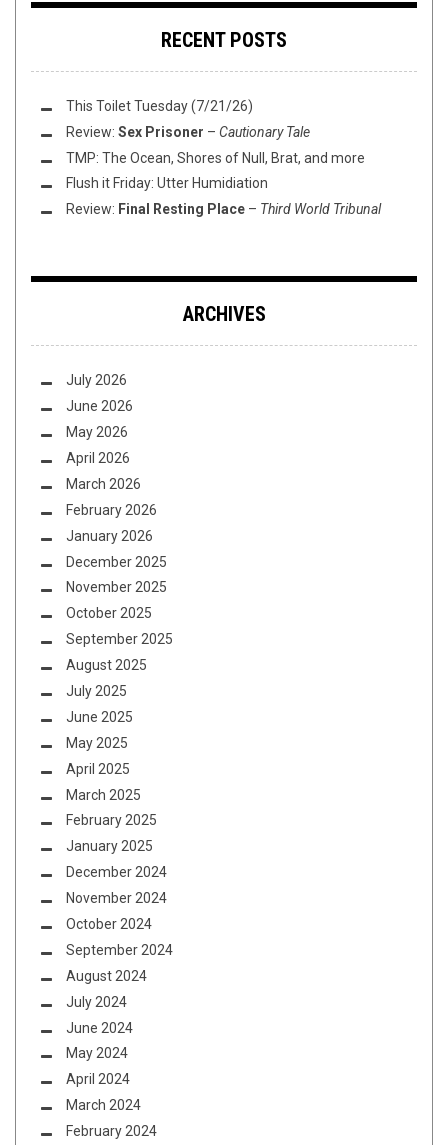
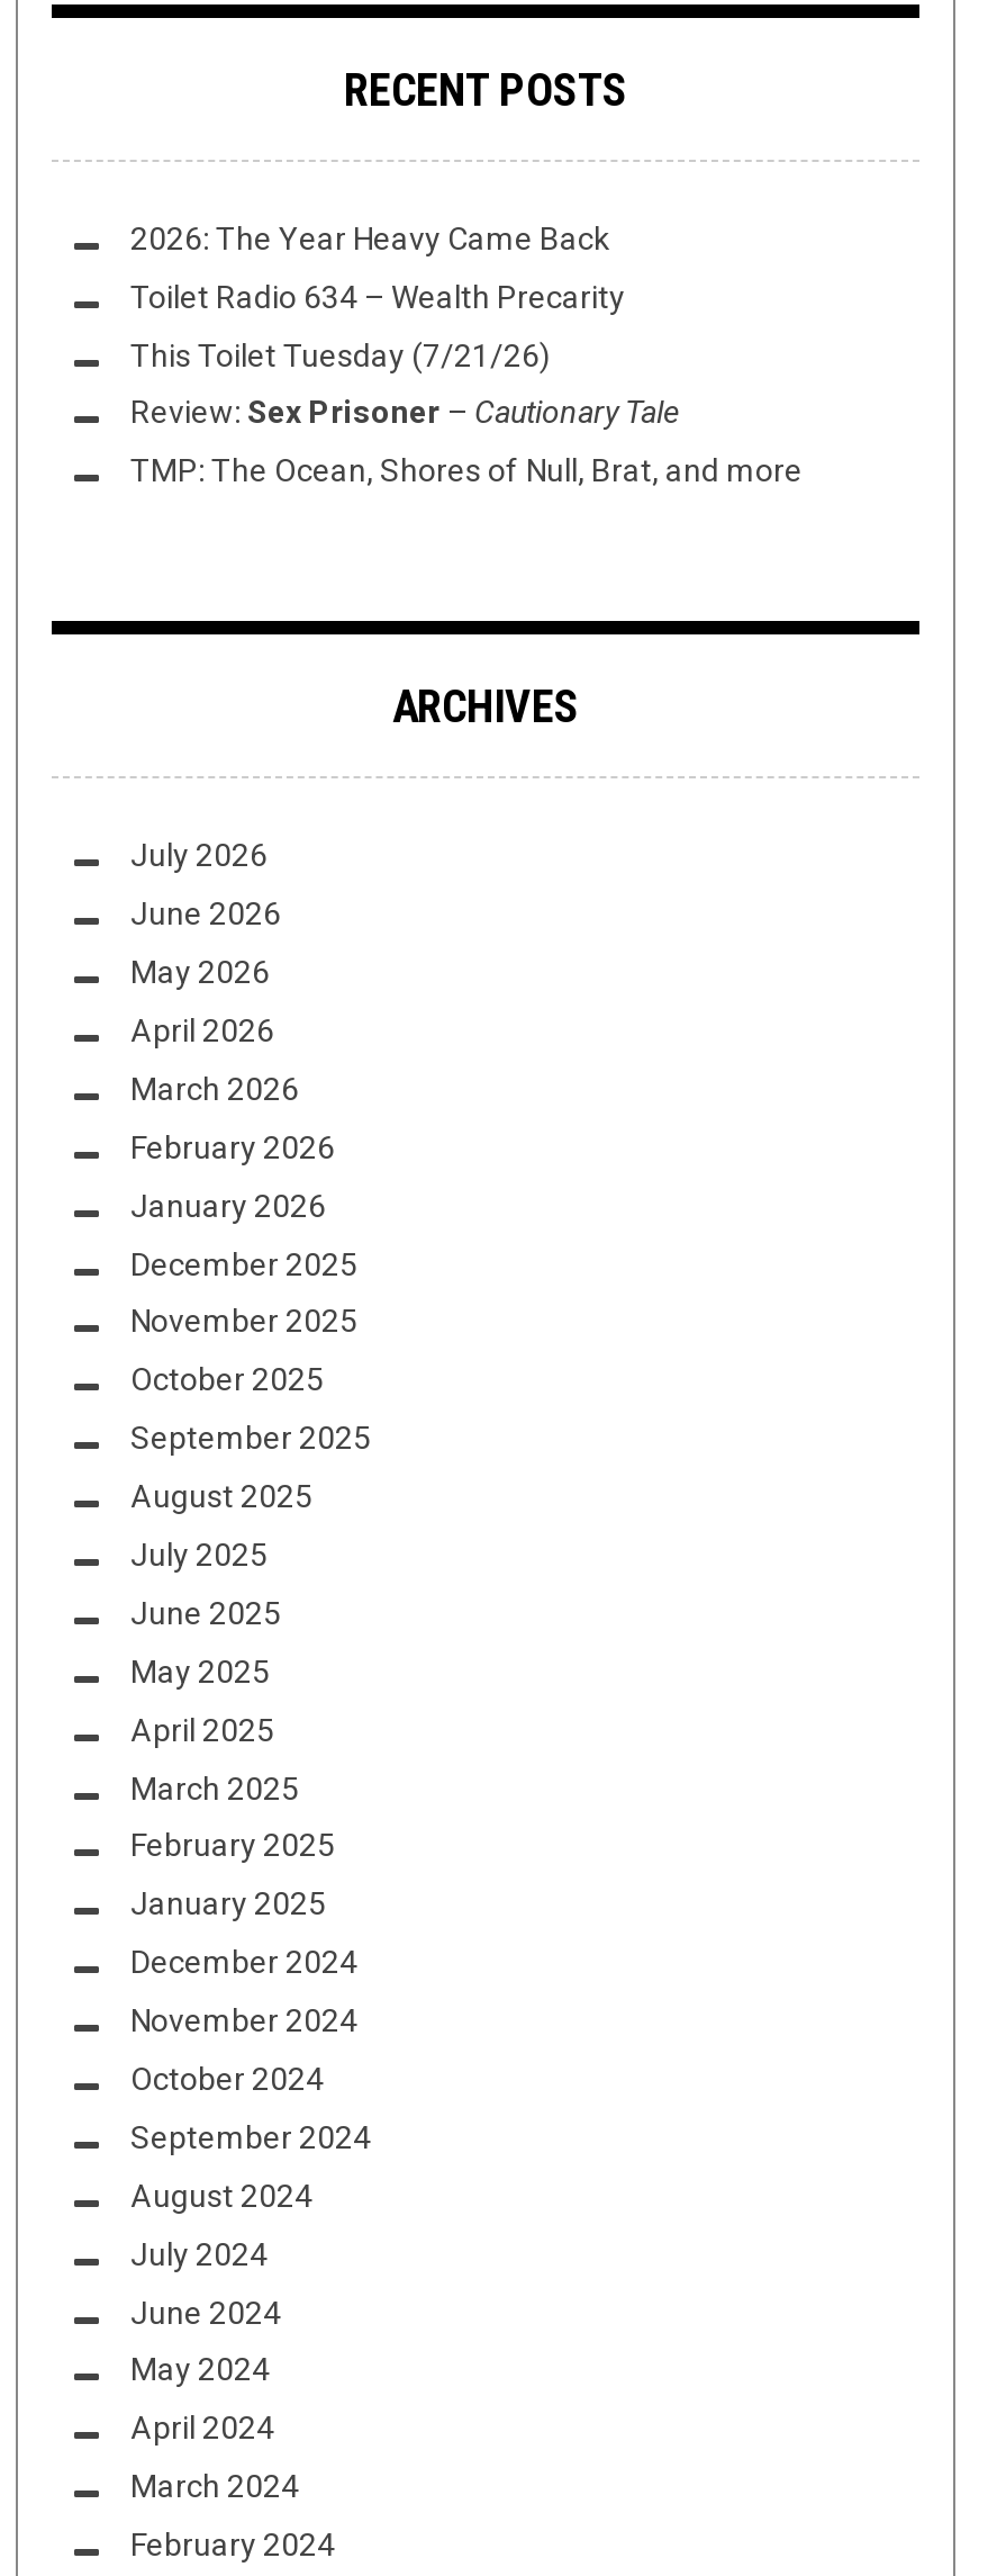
+ 2026: The Year Heavy Came Back
+ Toilet Radio 634 – Wealth Precarity

moved down: This Toilet Tuesday (7/21/26) | Review: Sex Prisoner – Cautionary Tale | TMP: The Ocean, Shores of Null, Brat, and more

- Flush it Friday: Utter Humidiation
- Review: Final Resting Place – Third World Tribunal
